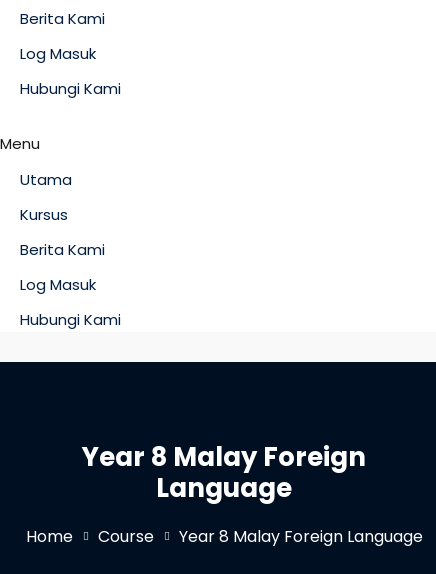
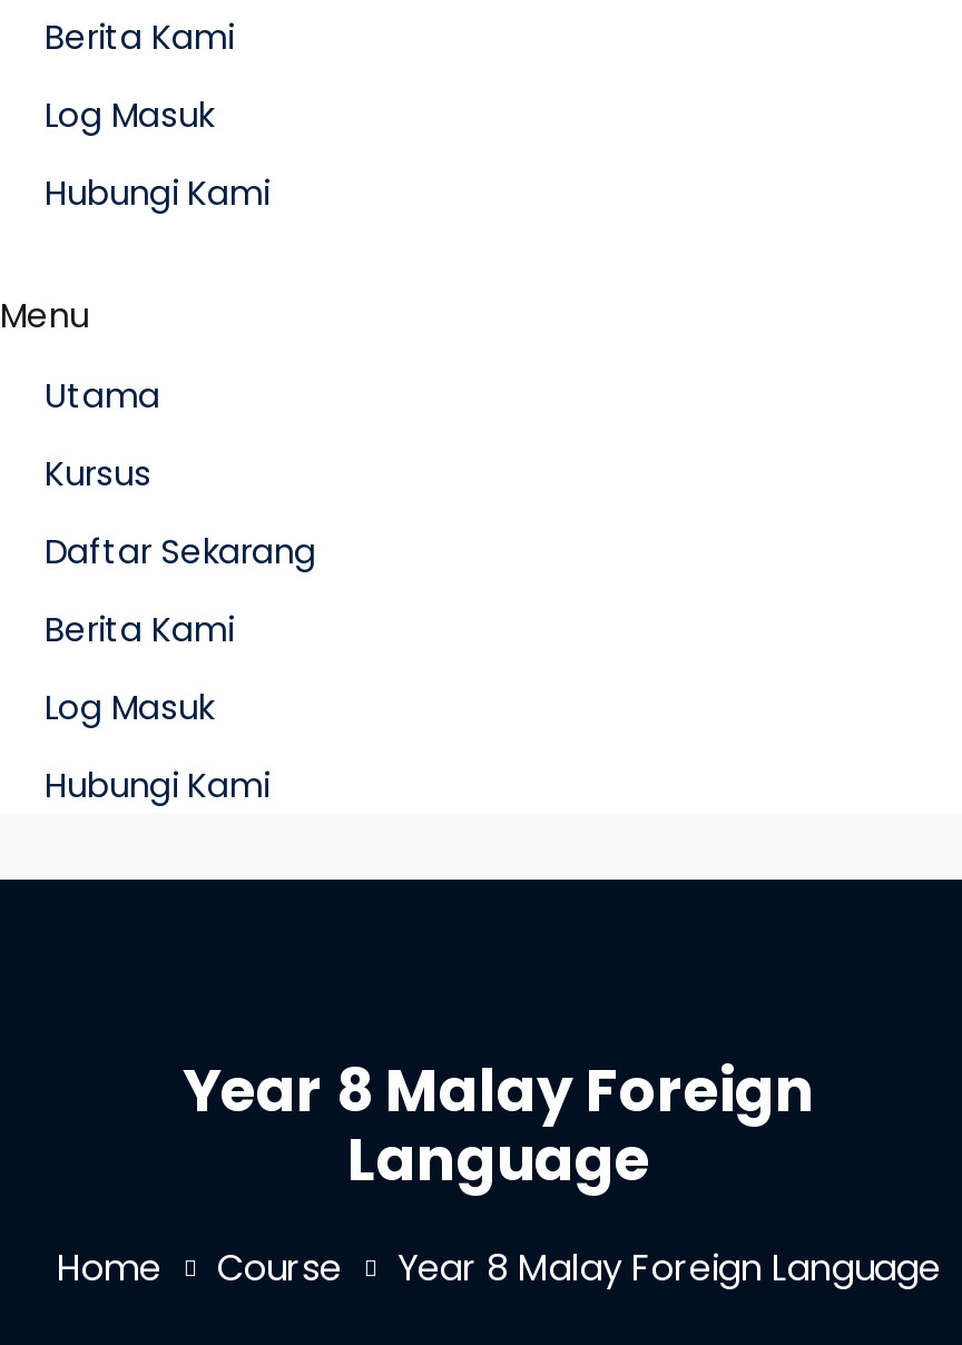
+ Daftar Sekarang
